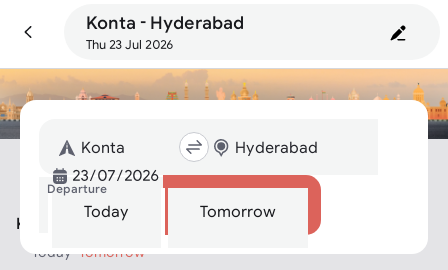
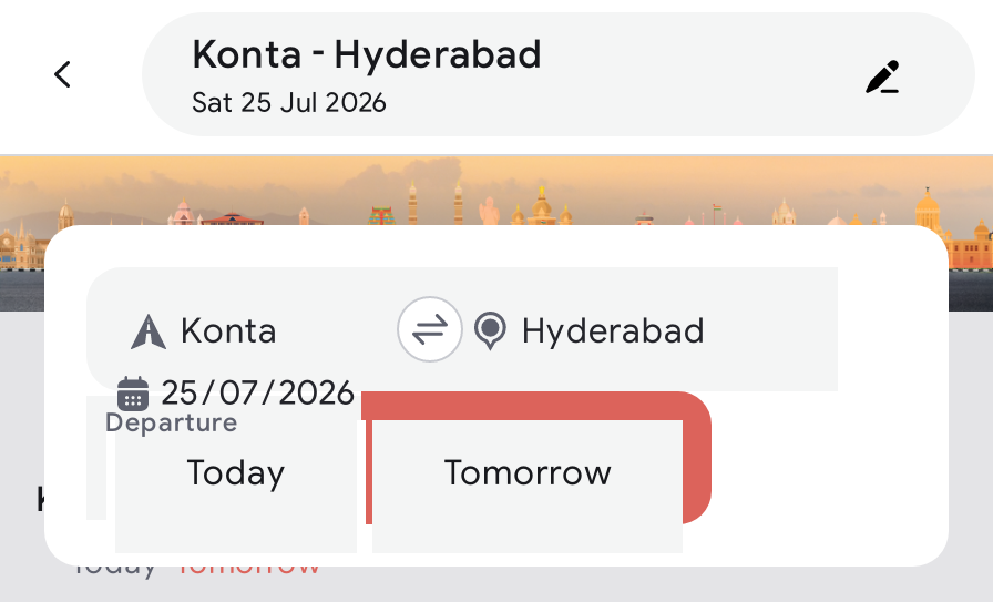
- Thu 23 Jul 2026
+ Sat 25 Jul 2026
